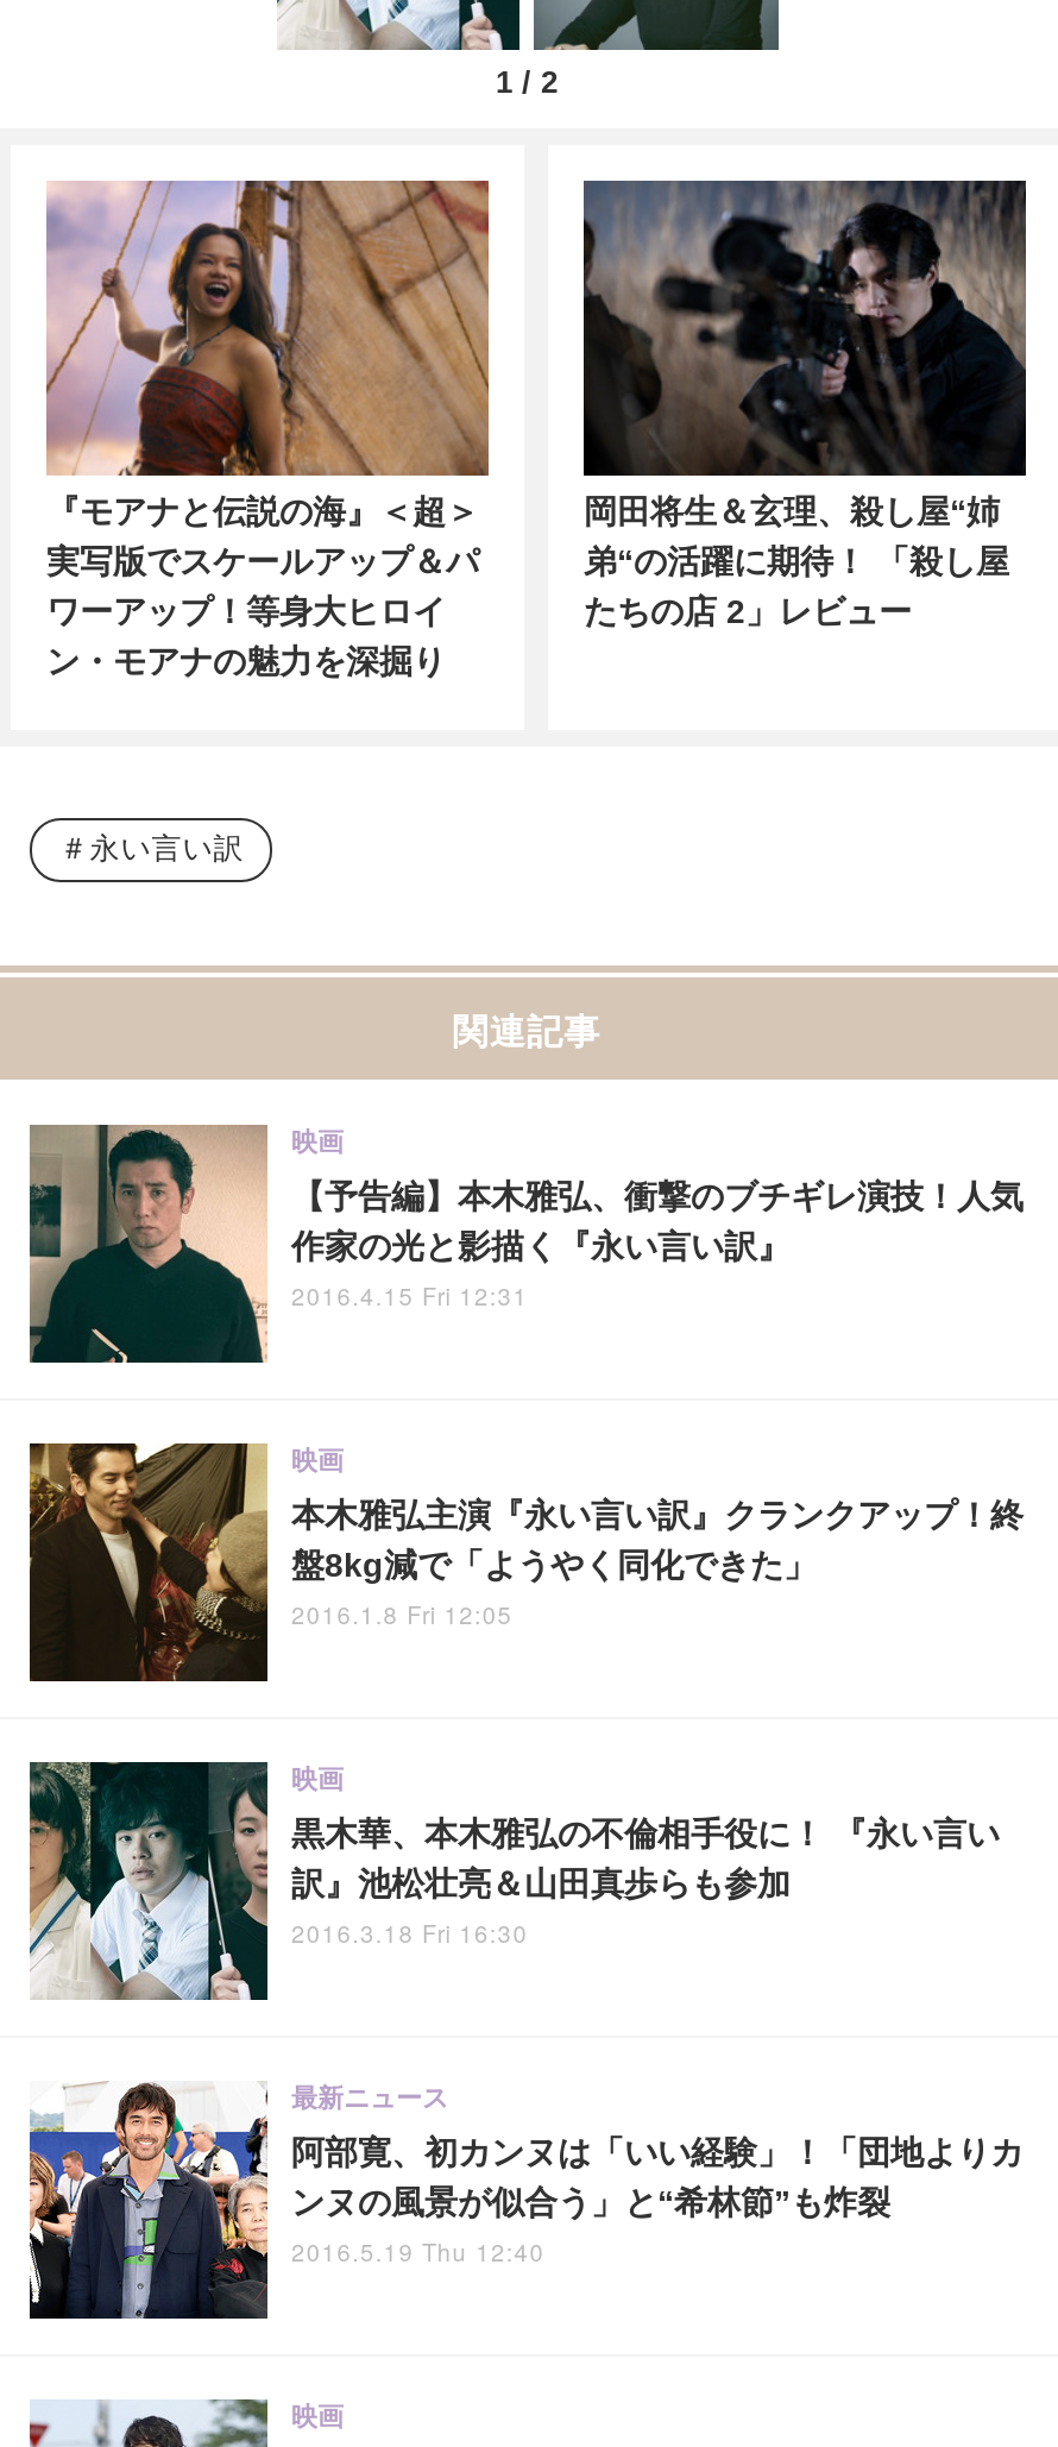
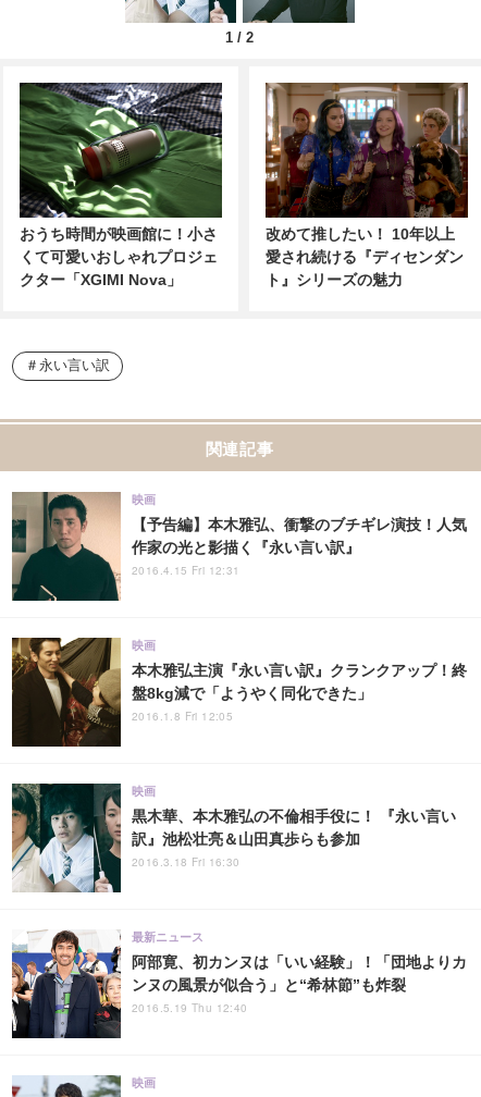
- [image]
- 『モアナと伝説の海』＜超＞
- 実写版でスケールアップ＆パ
- ワーアップ！等身大ヒロイ
- ン・モアナの魅力を深掘り
+ [image]
+ おうち時間が映画館に！小さ
+ くて可愛いおしゃれプロジェ
+ クター「XGIMI Nova」

- [image]
- 岡田将生＆玄理、殺し屋“姉
- 弟“の活躍に期待！ 「殺し屋
- たちの店 2」レビュー
+ [image]
+ 改めて推したい！ 10年以上
+ 愛され続ける『ディセンダン
+ ト』シリーズの魅力
